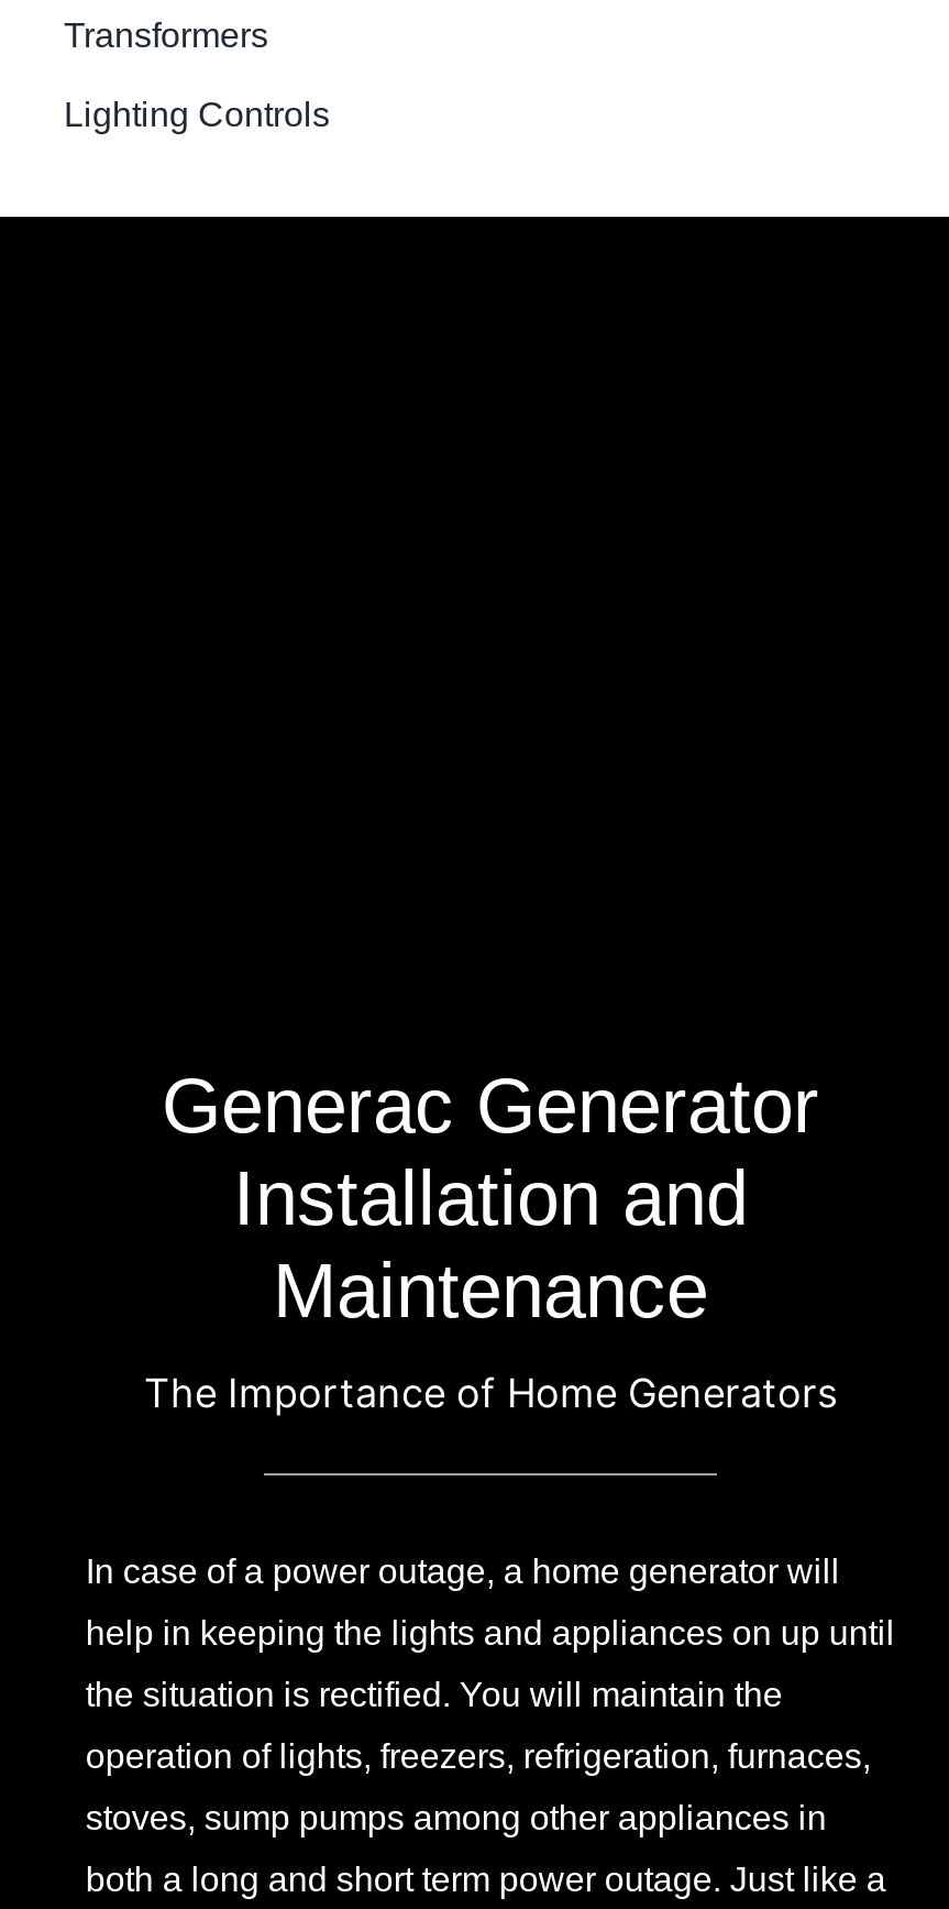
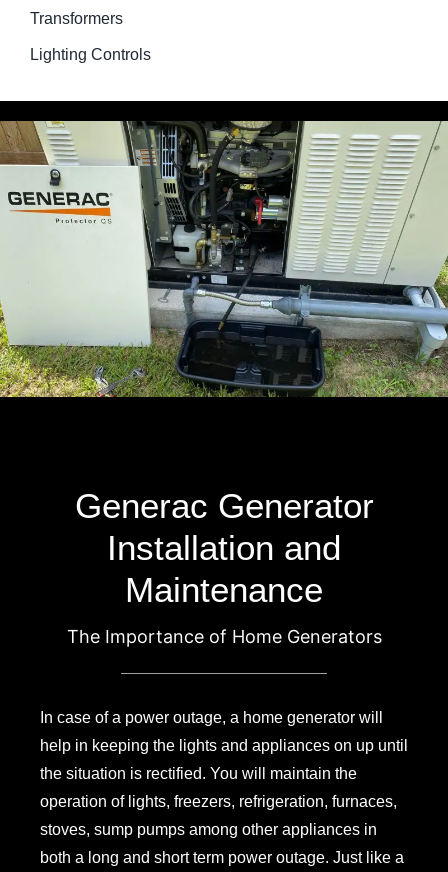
+ [image]
